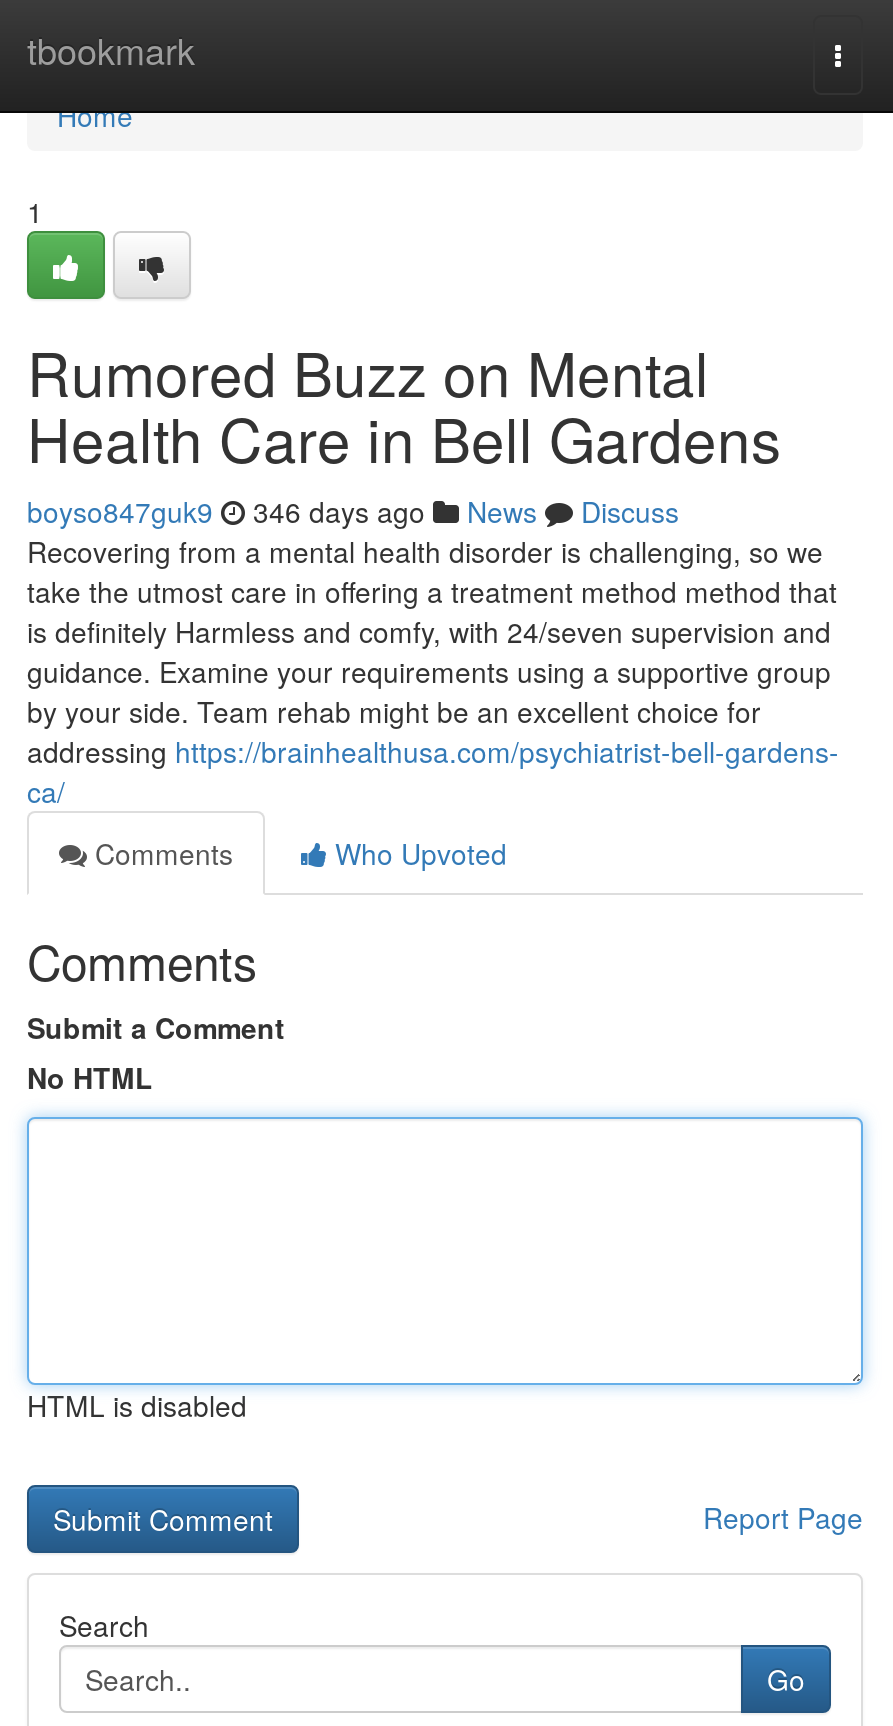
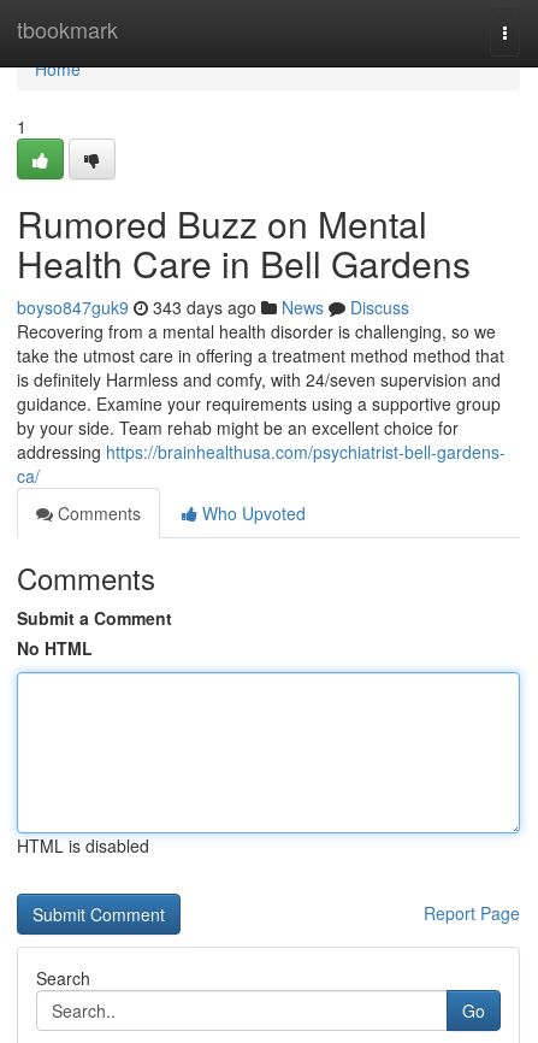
- boyso847guk9 346 days ago News Discuss
+ boyso847guk9 343 days ago News Discuss
